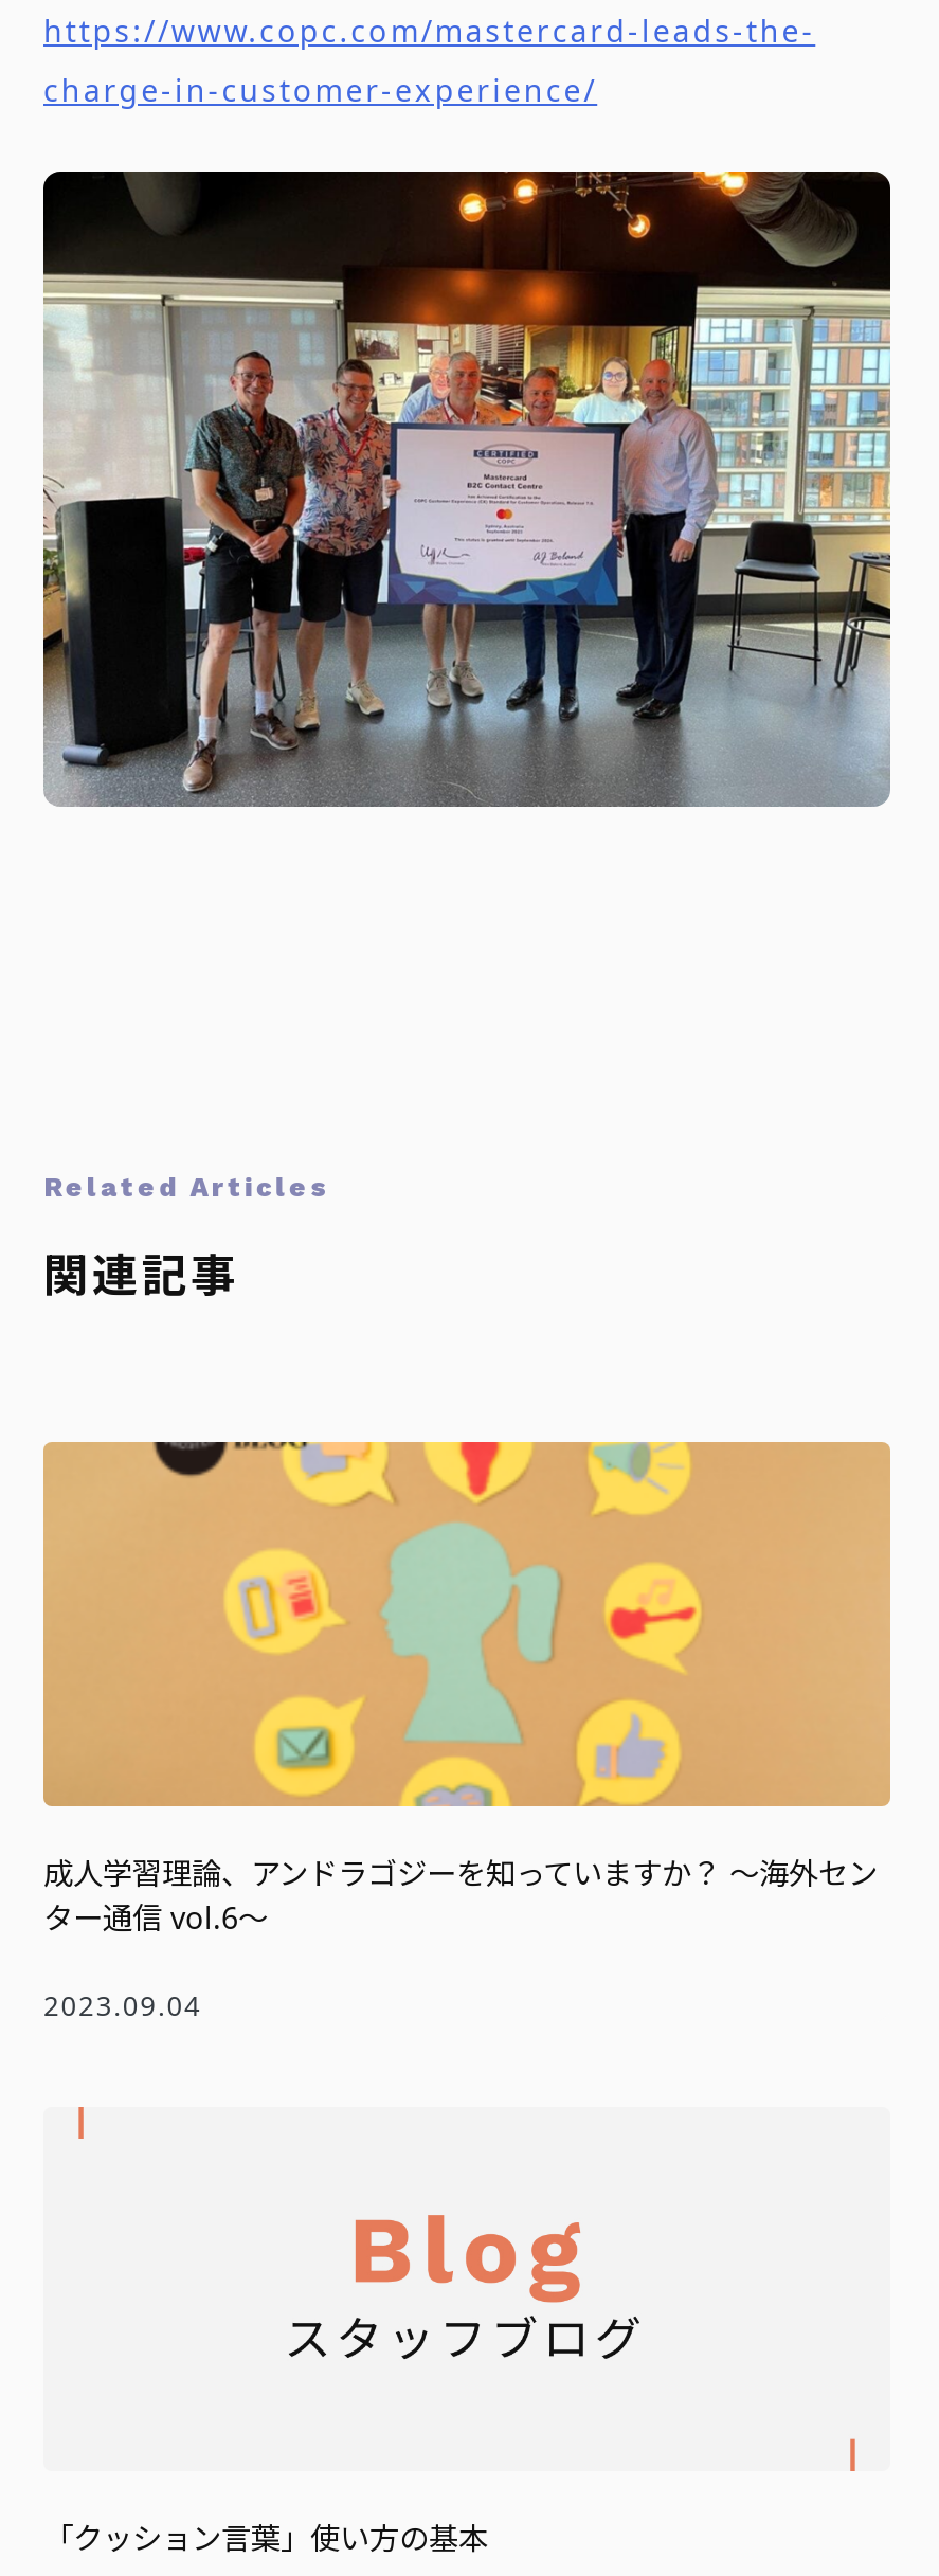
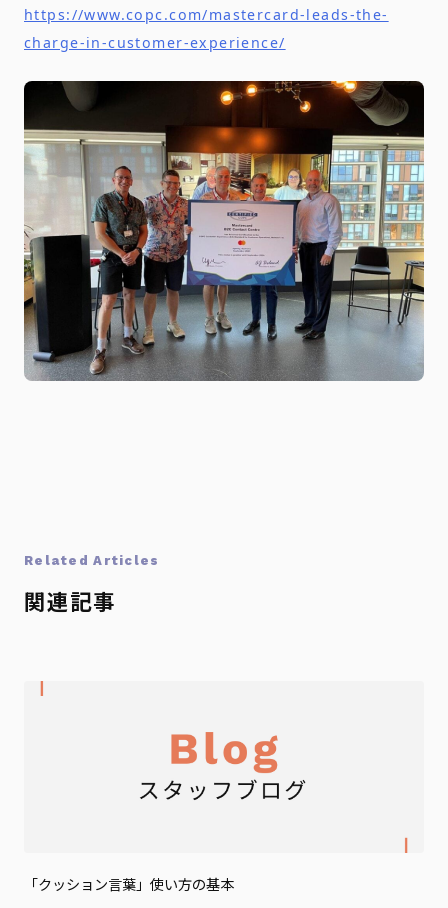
- [image]
- 成人学習理論、アンドラゴジーを知っていますか？ ～海外セン
- ター通信 vol.6～
- 2023.09.04
